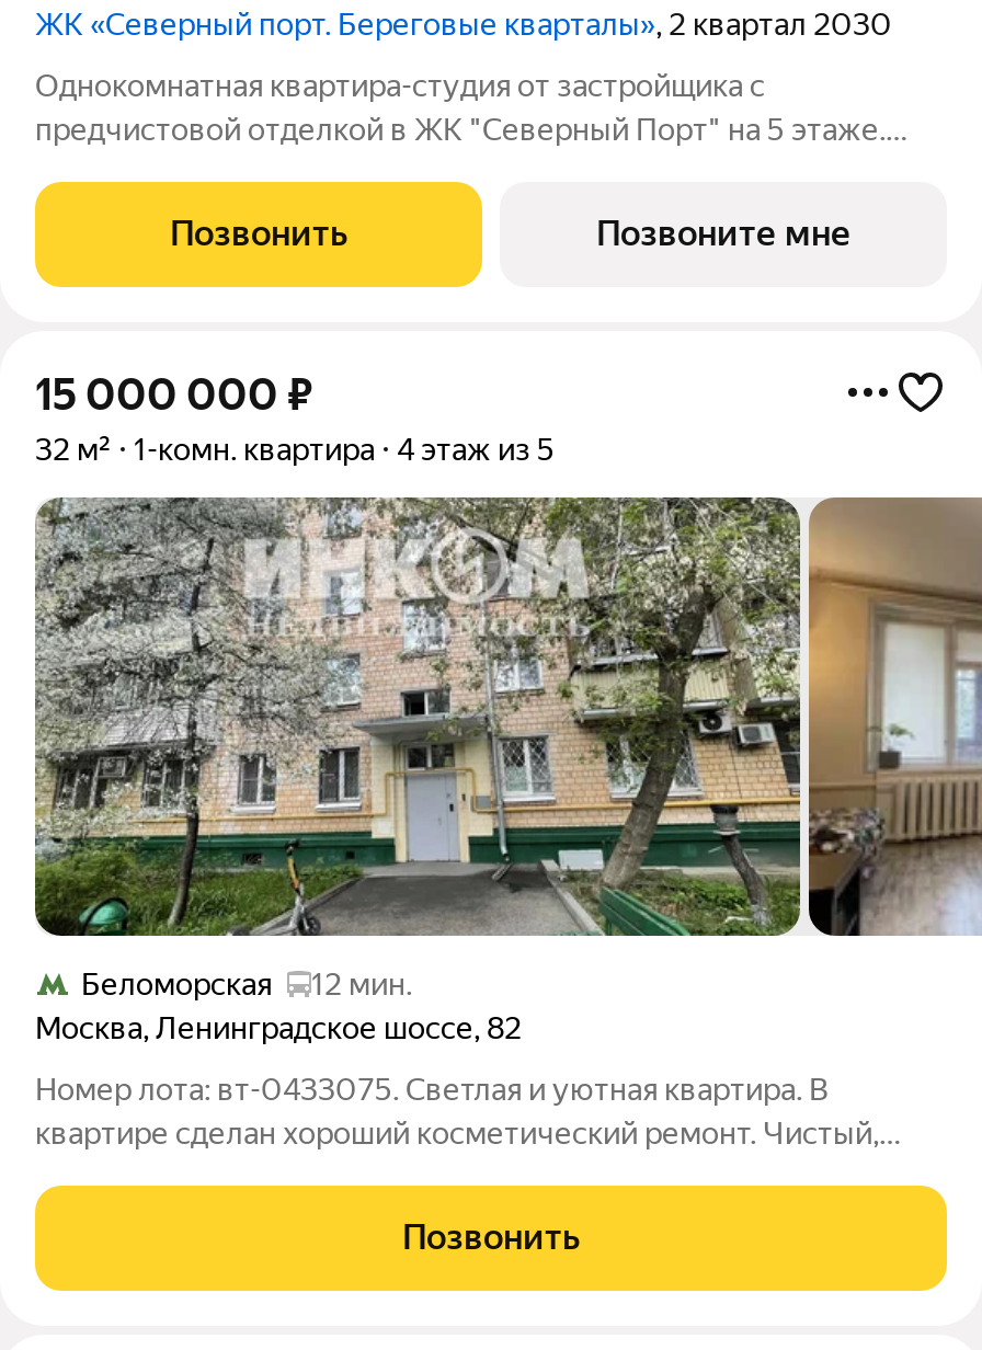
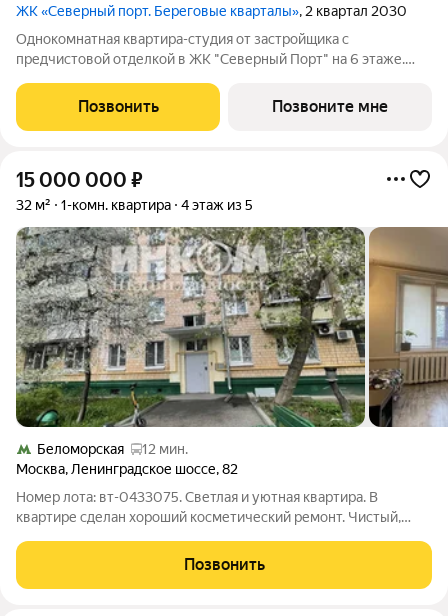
- предчистовой отделкой в ЖК "Северный Порт" на 5 этаже.
+ предчистовой отделкой в ЖК "Северный Порт" на 6 этаже.
